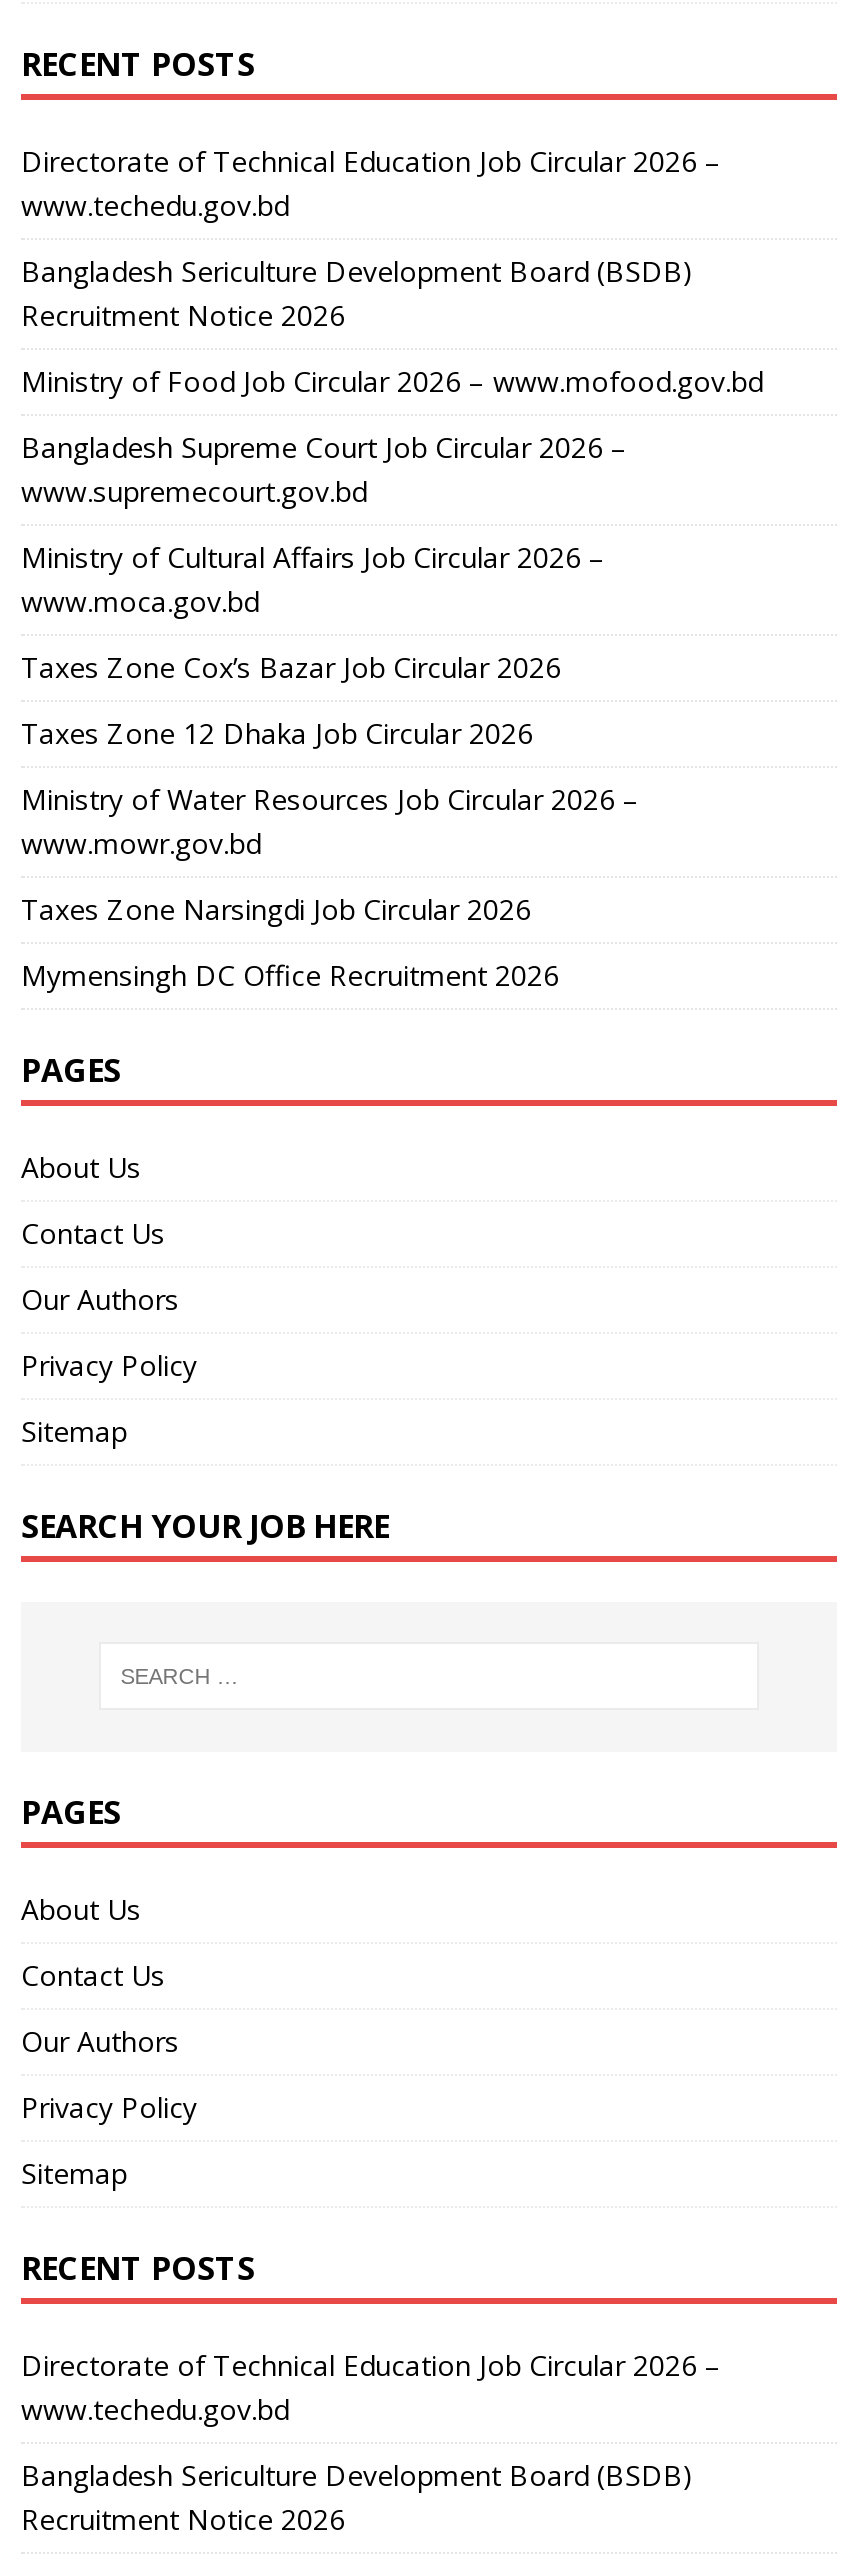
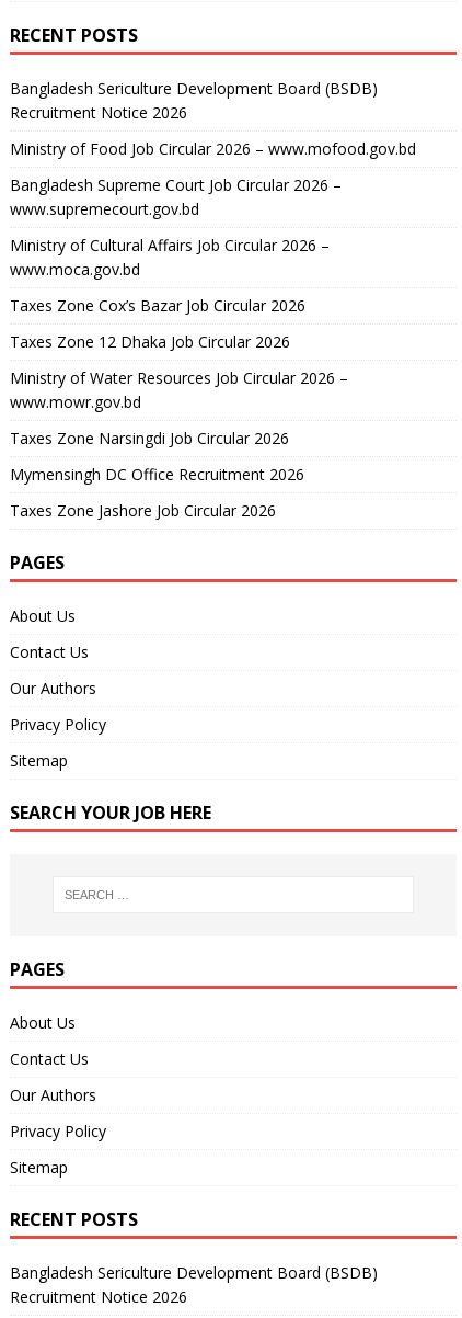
- Directorate of Technical Education Job Circular 2026 –
- www.techedu.gov.bd

+ Taxes Zone Jashore Job Circular 2026

- Directorate of Technical Education Job Circular 2026 –
- www.techedu.gov.bd
